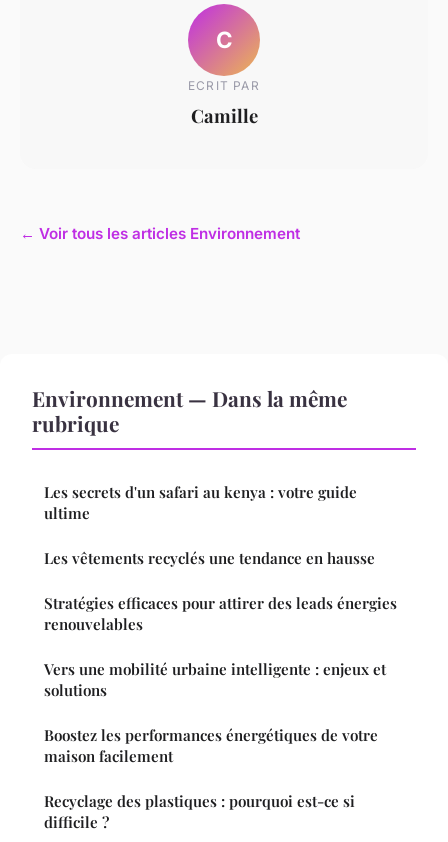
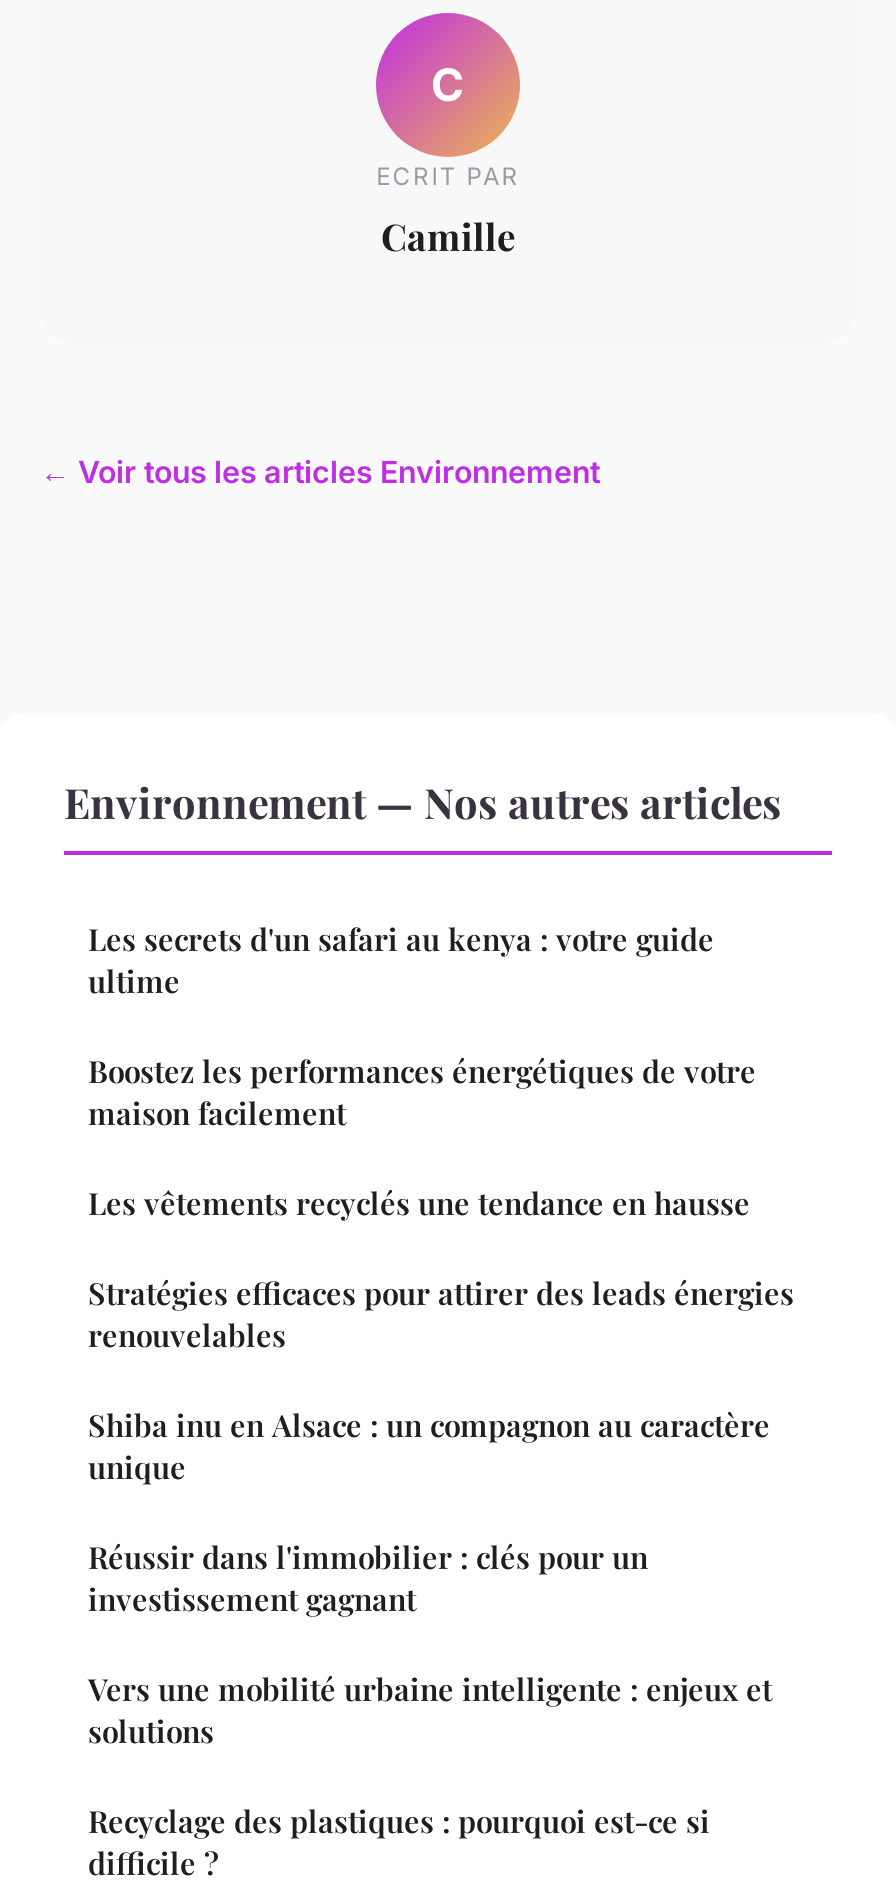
- Environnement — Dans la même
- rubrique
+ Environnement — Nos autres articles

moved up: Les secrets d'un safari au kenya : votre guide | ultime

+ Shiba inu en Alsace : un compagnon au caractère
+ unique
+ Réussir dans l'immobilier : clés pour un
+ investissement gagnant

moved down: Vers une mobilité urbaine intelligente : enjeux et | solutions

moved up: Boostez les performances énergétiques de votre | maison facilement
